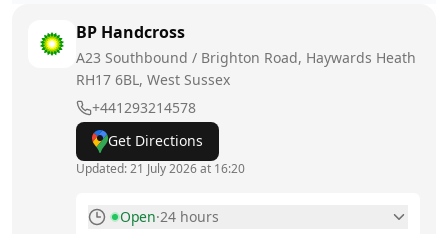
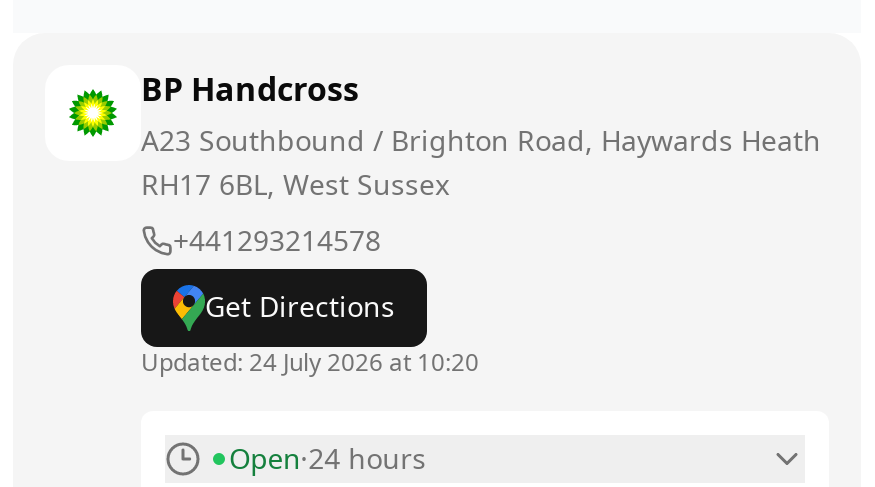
- Updated:21 July 2026 at 16:20
+ Updated:24 July 2026 at 10:20
